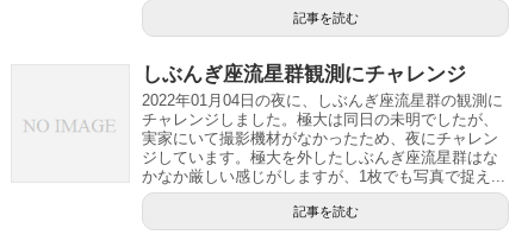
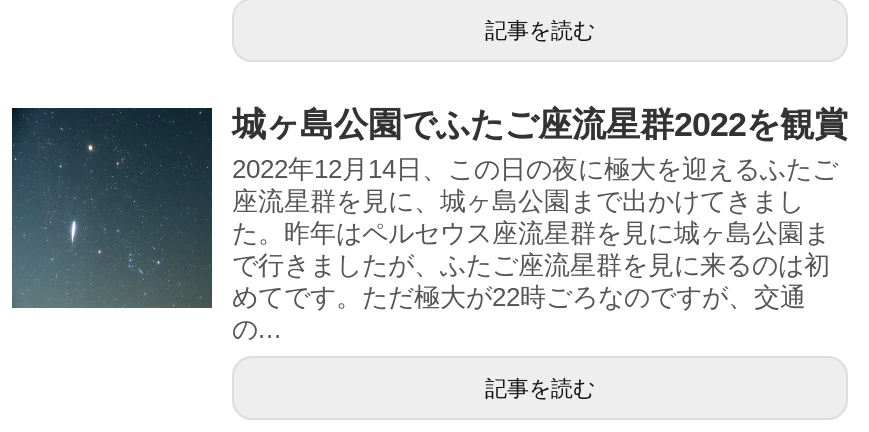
+ [image]

- しぶんぎ座流星群観測にチャレンジ
- 2022年01月04日の夜に、しぶんぎ座流星群の観測に
- チャレンジしました。極大は同日の未明でしたが、
- 実家にいて撮影機材がなかったため、夜にチャレン
- ジしています。極大を外したしぶんぎ座流星群はな
- かなか厳しい感じがしますが、1枚でも写真で捉え...
+ 城ヶ島公園でふたご座流星群2022を観賞
+ 2022年12月14日、この日の夜に極大を迎えるふたご
+ 座流星群を見に、城ヶ島公園まで出かけてきまし
+ た。昨年はペルセウス座流星群を見に城ヶ島公園ま
+ で行きましたが、ふたご座流星群を見に来るのは初
+ めてです。ただ極大が22時ごろなのですが、交通
+ の...
